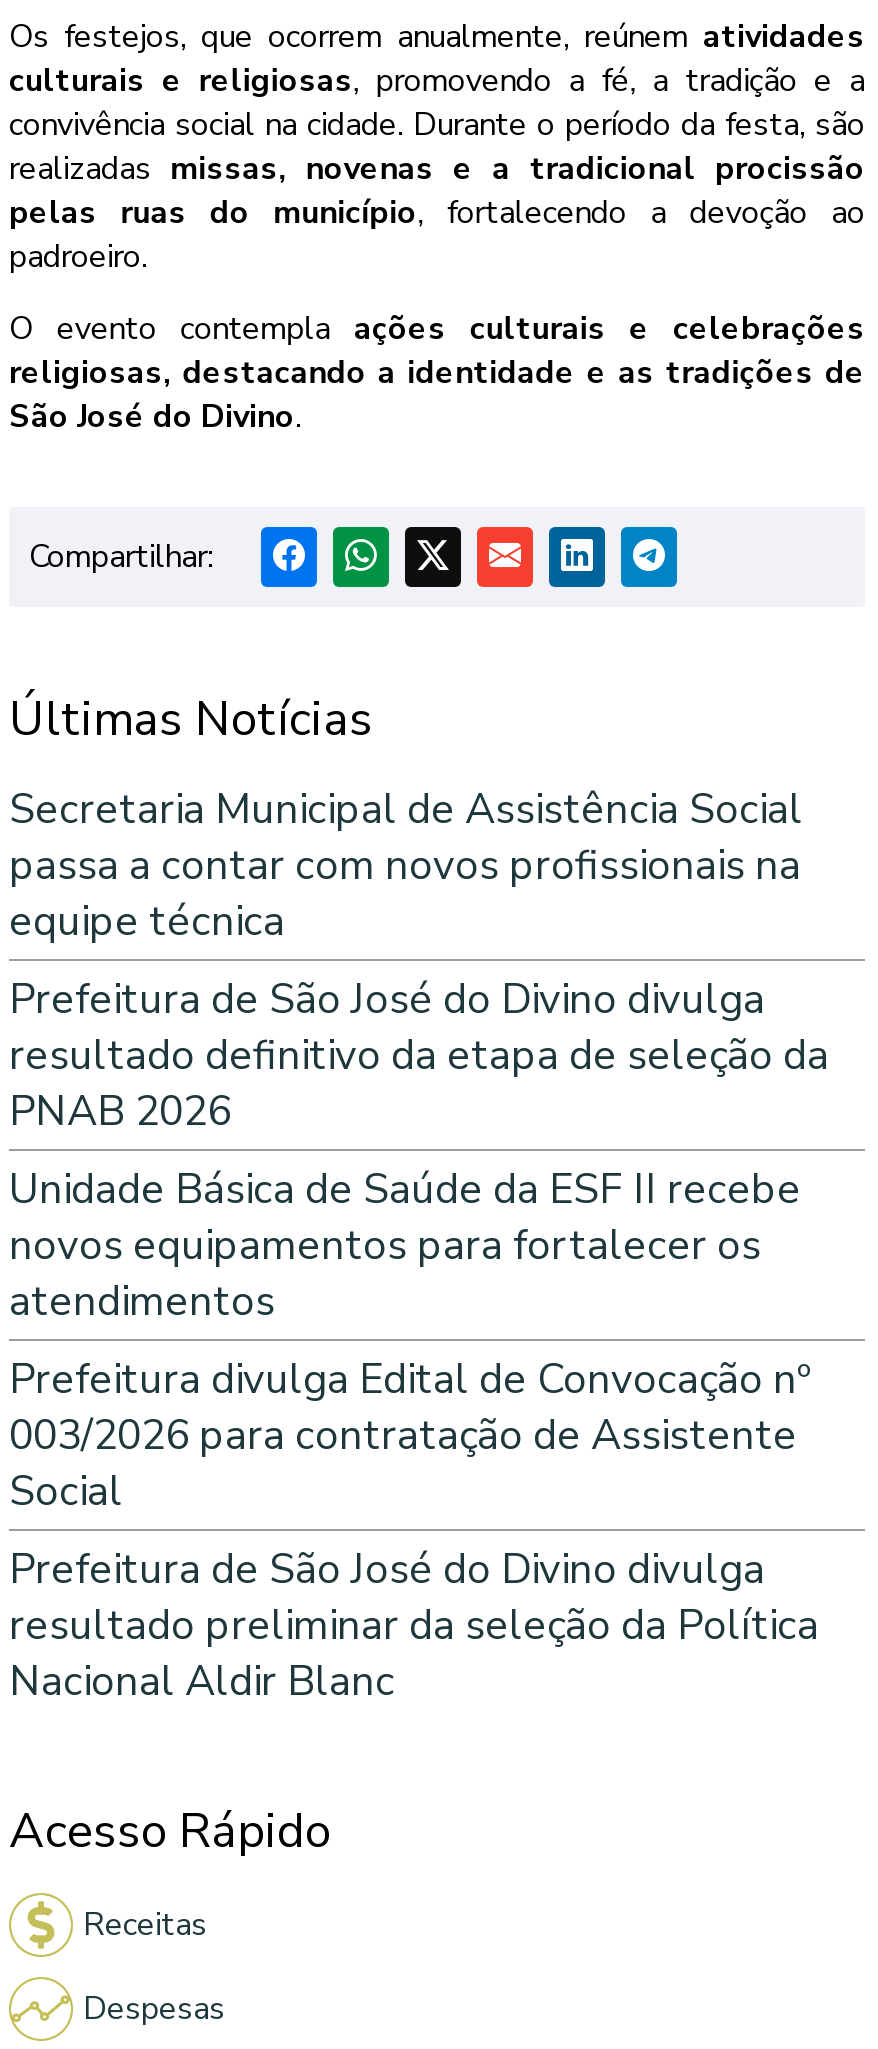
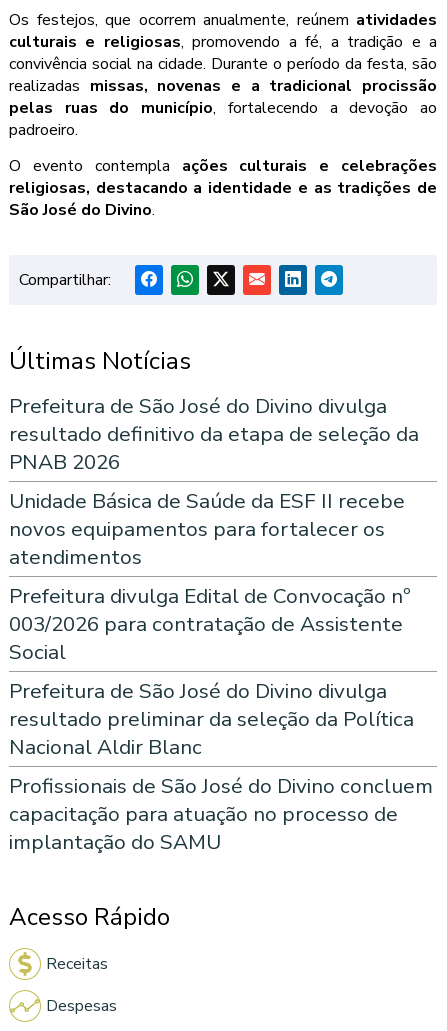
- Secretaria Municipal de Assistência Social
- passa a contar com novos profissionais na
- equipe técnica

moved up: Prefeitura de São José do Divino divulga | resultado definitivo da etapa de seleção da | PNAB 2026 | ... | resultado preliminar da seleção da Política | Nacional Aldir Blanc

+ Profissionais de São José do Divino concluem
+ capacitação para atuação no processo de
+ implantação do SAMU
